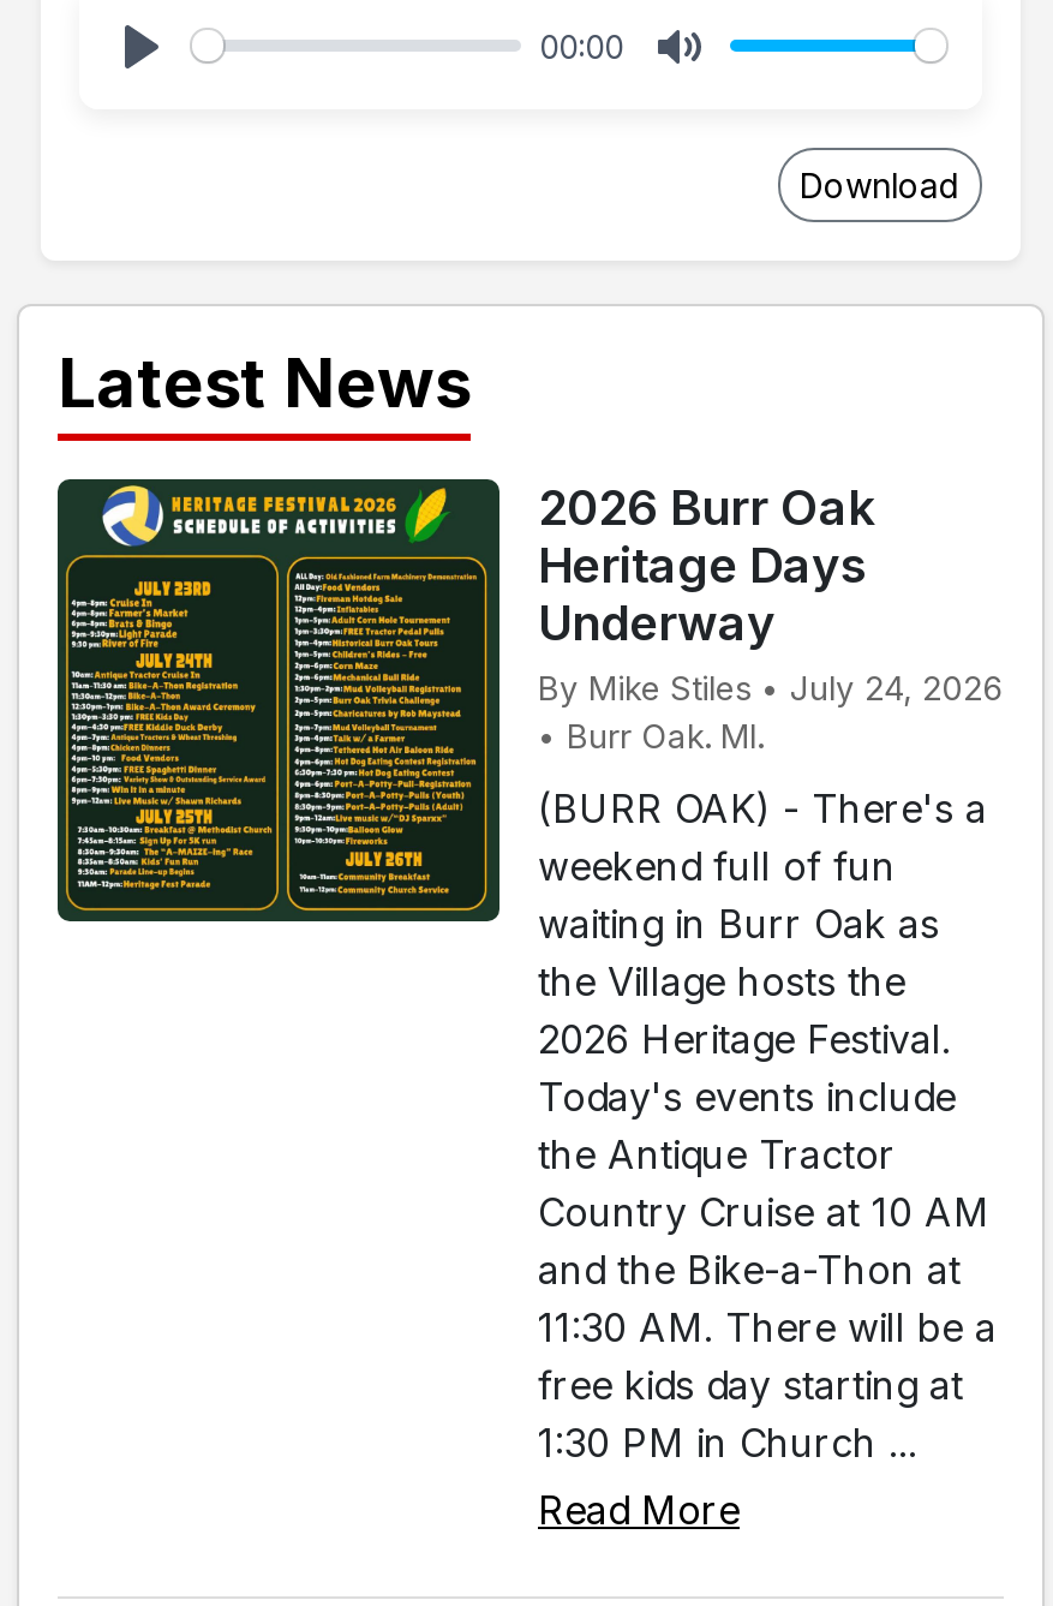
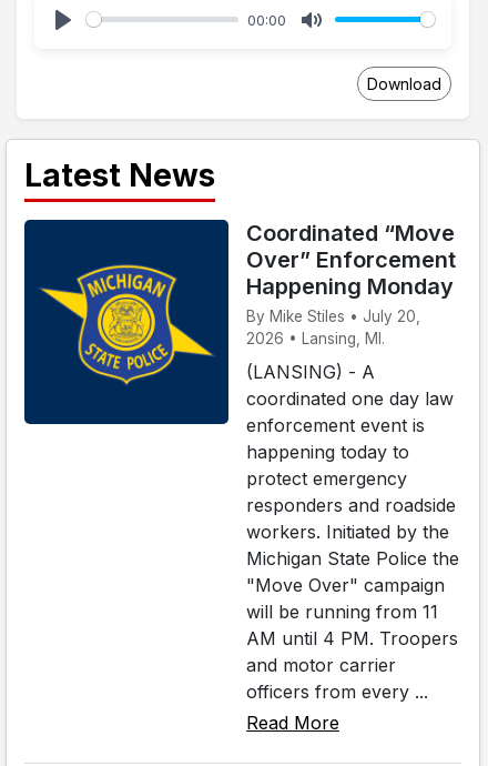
- [image]
- 2026 Burr Oak
- Heritage Days
- Underway
- By Mike Stiles • July 24, 2026
- • Burr Oak. MI.
+ [image]
+ Coordinated “Move
+ Over” Enforcement
+ Happening Monday
+ By Mike Stiles • July 20,
+ 2026 • Lansing, MI.

- (BURR OAK) - There's a
- weekend full of fun
- waiting in Burr Oak as
- the Village hosts the
- 2026 Heritage Festival.
- Today's events include
- the Antique Tractor
- Country Cruise at 10 AM
- and the Bike-a-Thon at
- 11:30 AM. There will be a
- free kids day starting at
- 1:30 PM in Church ...
+ (LANSING) - A
+ coordinated one day law
+ enforcement event is
+ happening today to
+ protect emergency
+ responders and roadside
+ workers. Initiated by the
+ Michigan State Police the
+ "Move Over" campaign
+ will be running from 11
+ AM until 4 PM. Troopers
+ and motor carrier
+ officers from every ...
